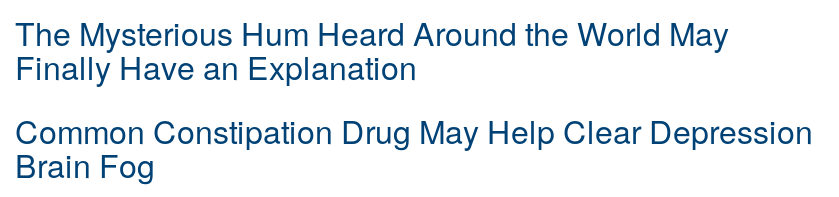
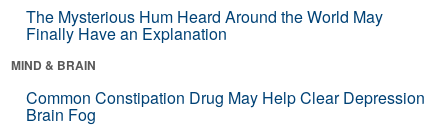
+ MIND & BRAIN
